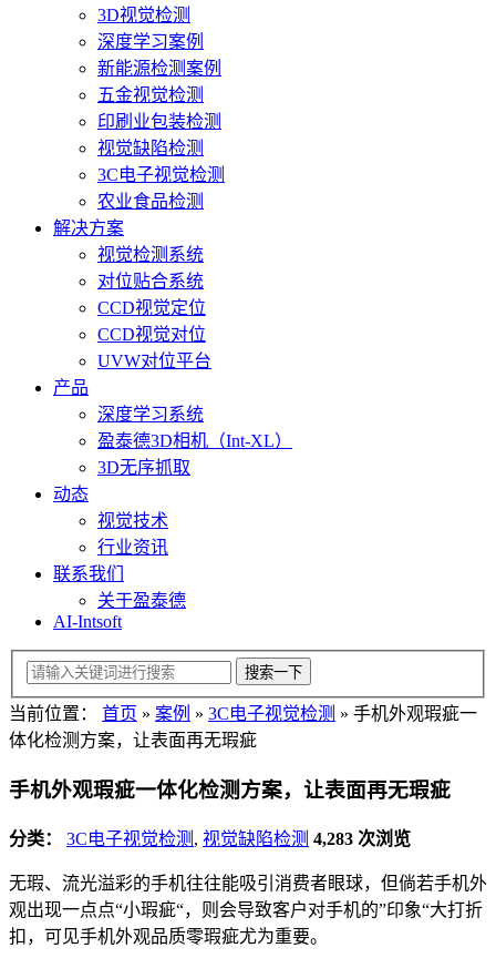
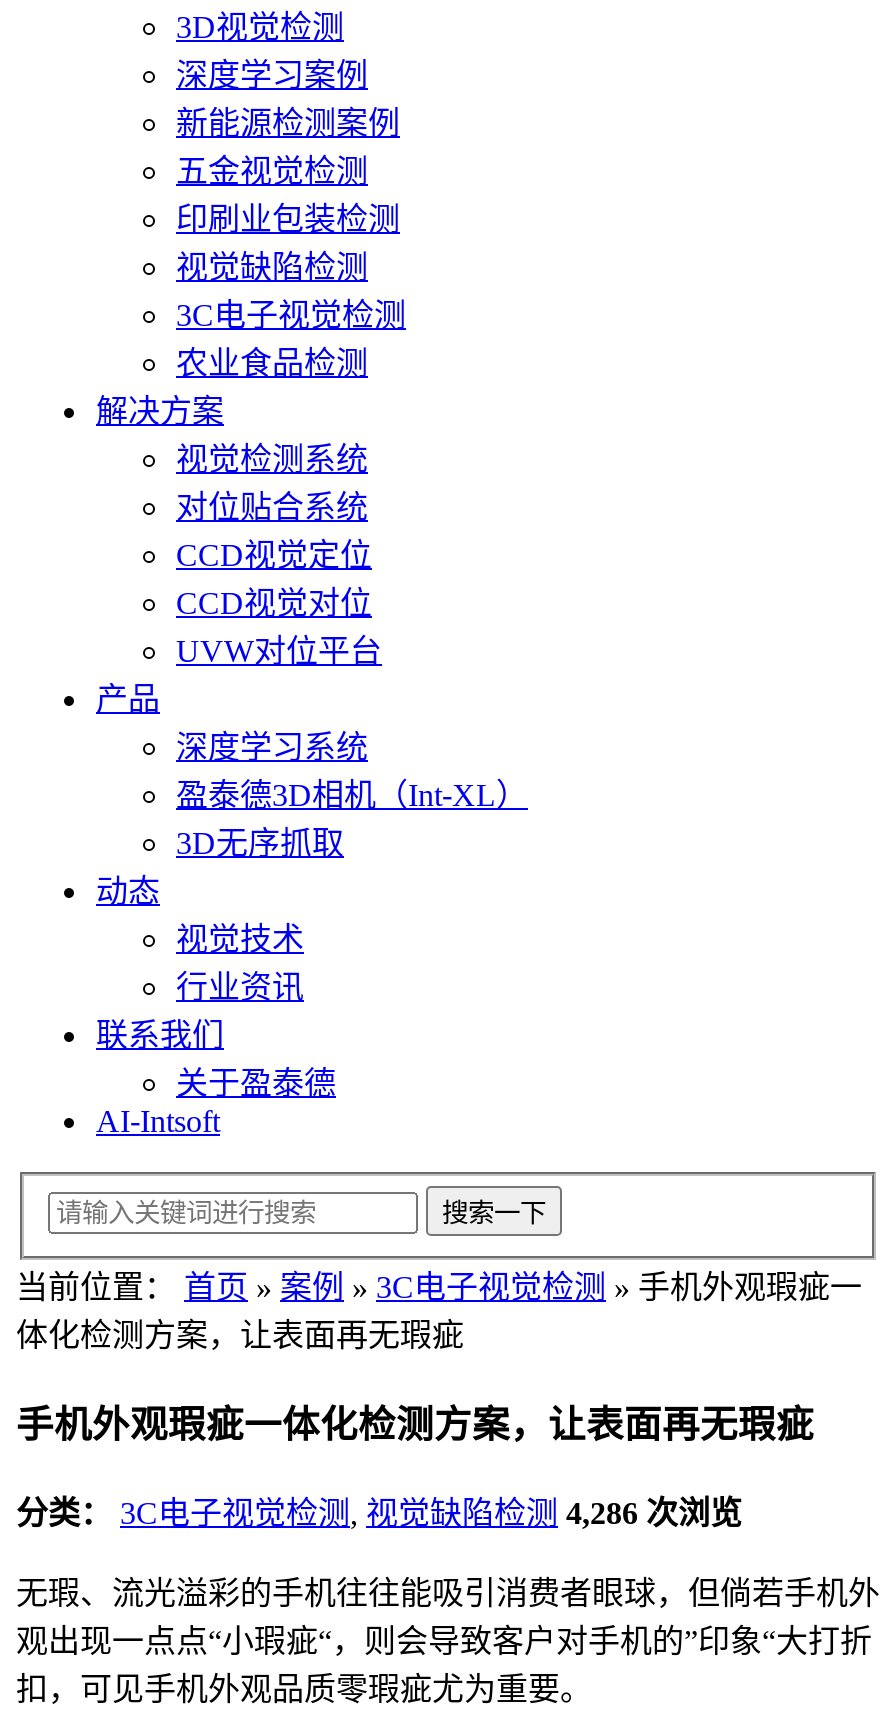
- 分类： 3C电子视觉检测,视觉缺陷检测 4,283 次浏览
+ 分类： 3C电子视觉检测,视觉缺陷检测 4,286 次浏览
